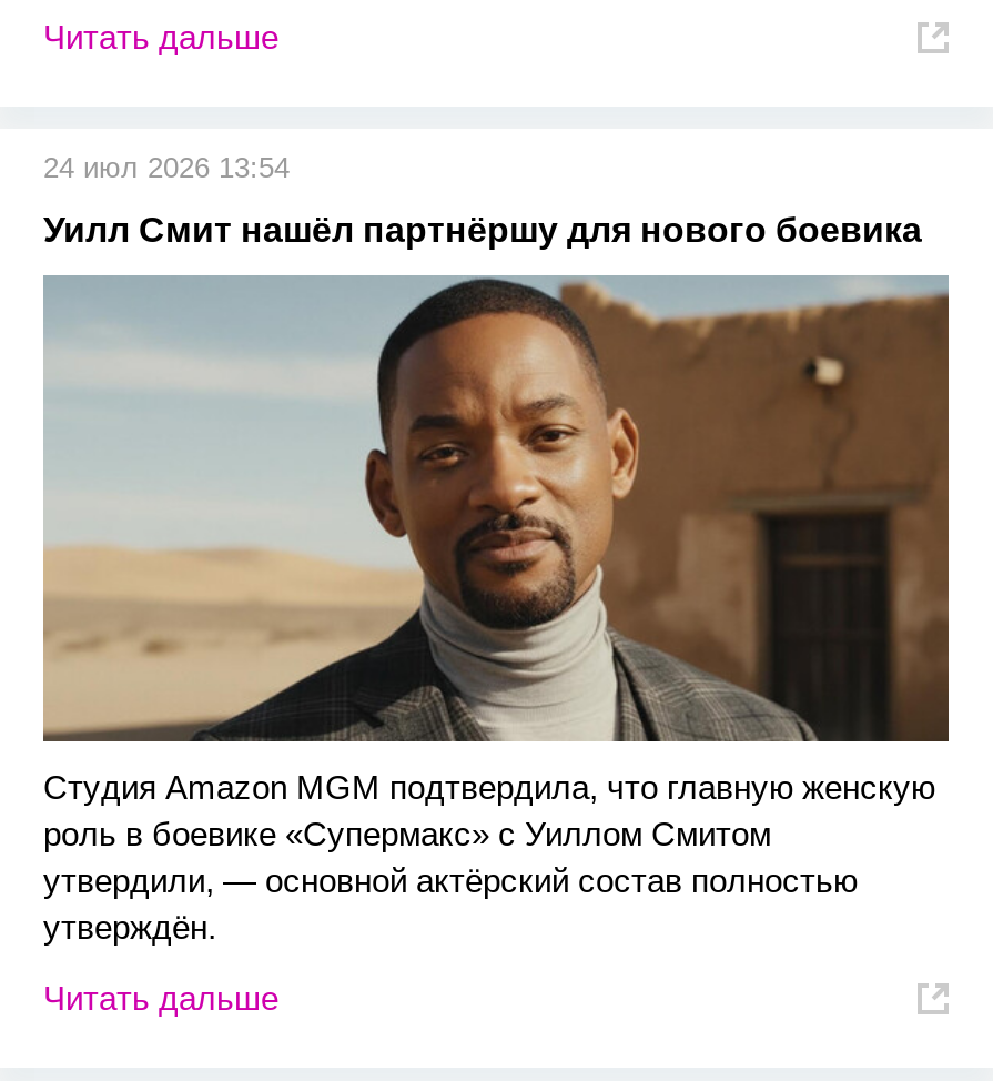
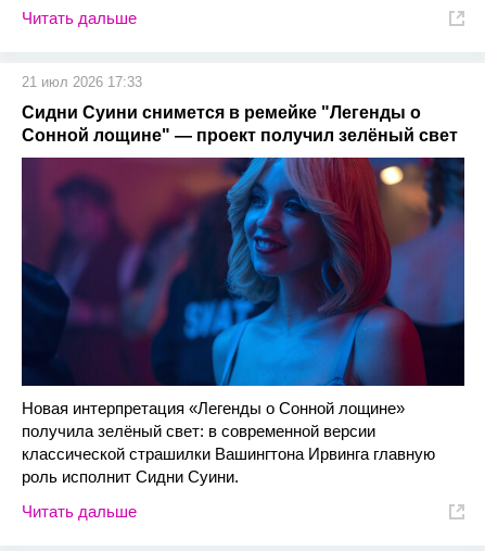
- 24 июл 2026 13:54
+ 21 июл 2026 17:33

- Уилл Смит нашёл партнёршу для нового боевика
+ Сидни Суини снимется в ремейке "Легенды о
+ Сонной лощине" — проект получил зелёный свет

- [image]
- Студия Amazon MGM подтвердила, что главную женскую
- роль в боевике «Супермакс» с Уиллом Смитом
- утвердили, — основной актёрский состав полностью
- утверждён.
+ [image]
+ Новая интерпретация «Легенды о Сонной лощине»
+ получила зелёный свет: в современной версии
+ классической страшилки Вашингтона Ирвинга главную
+ роль исполнит Сидни Суини.
